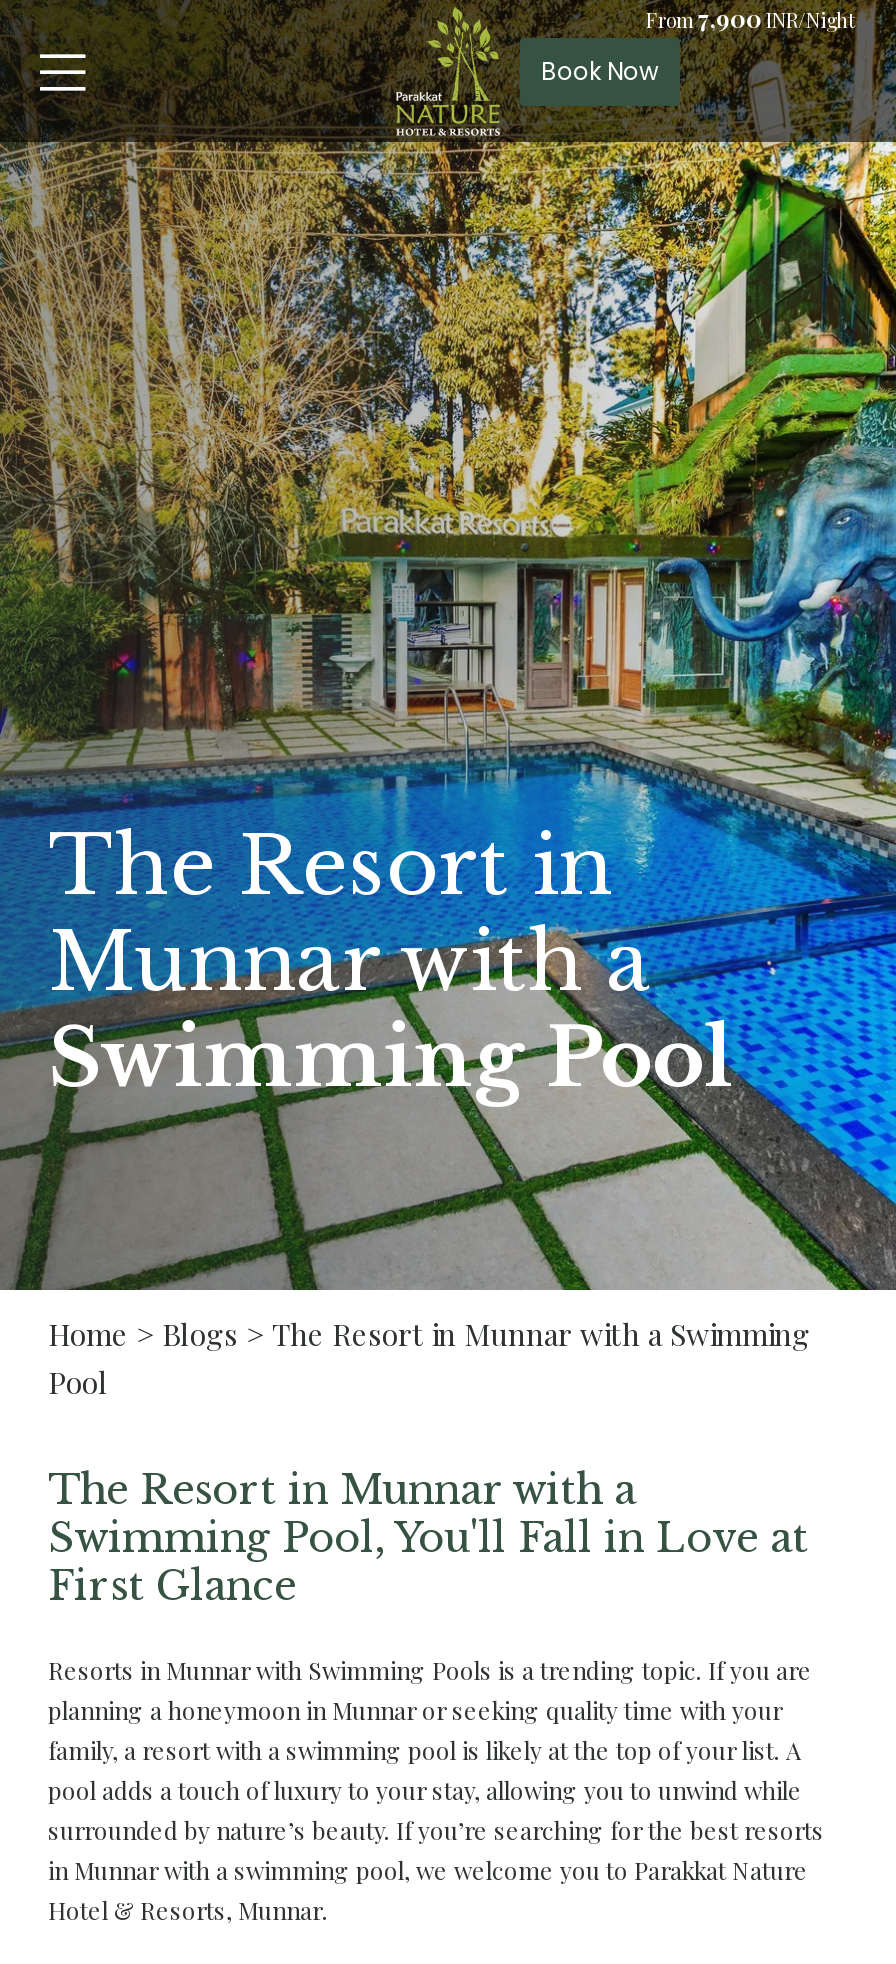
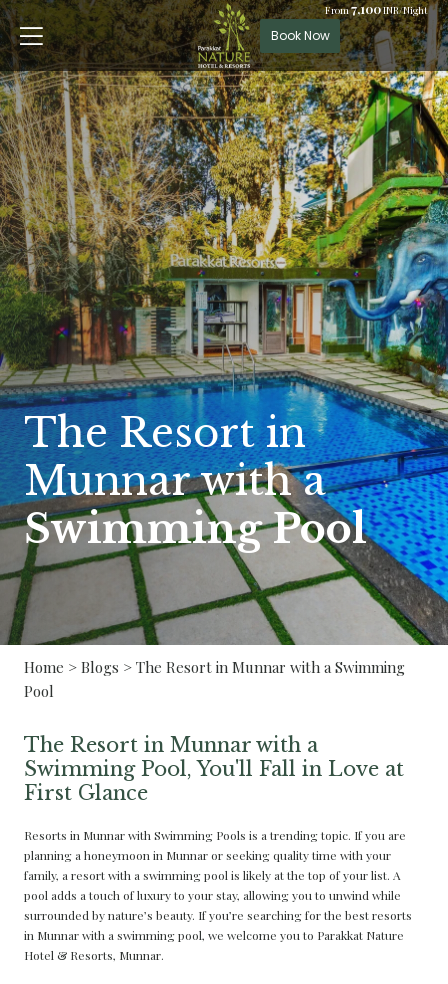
- From 7,900 INR/Night
+ From 7,100 INR/Night
